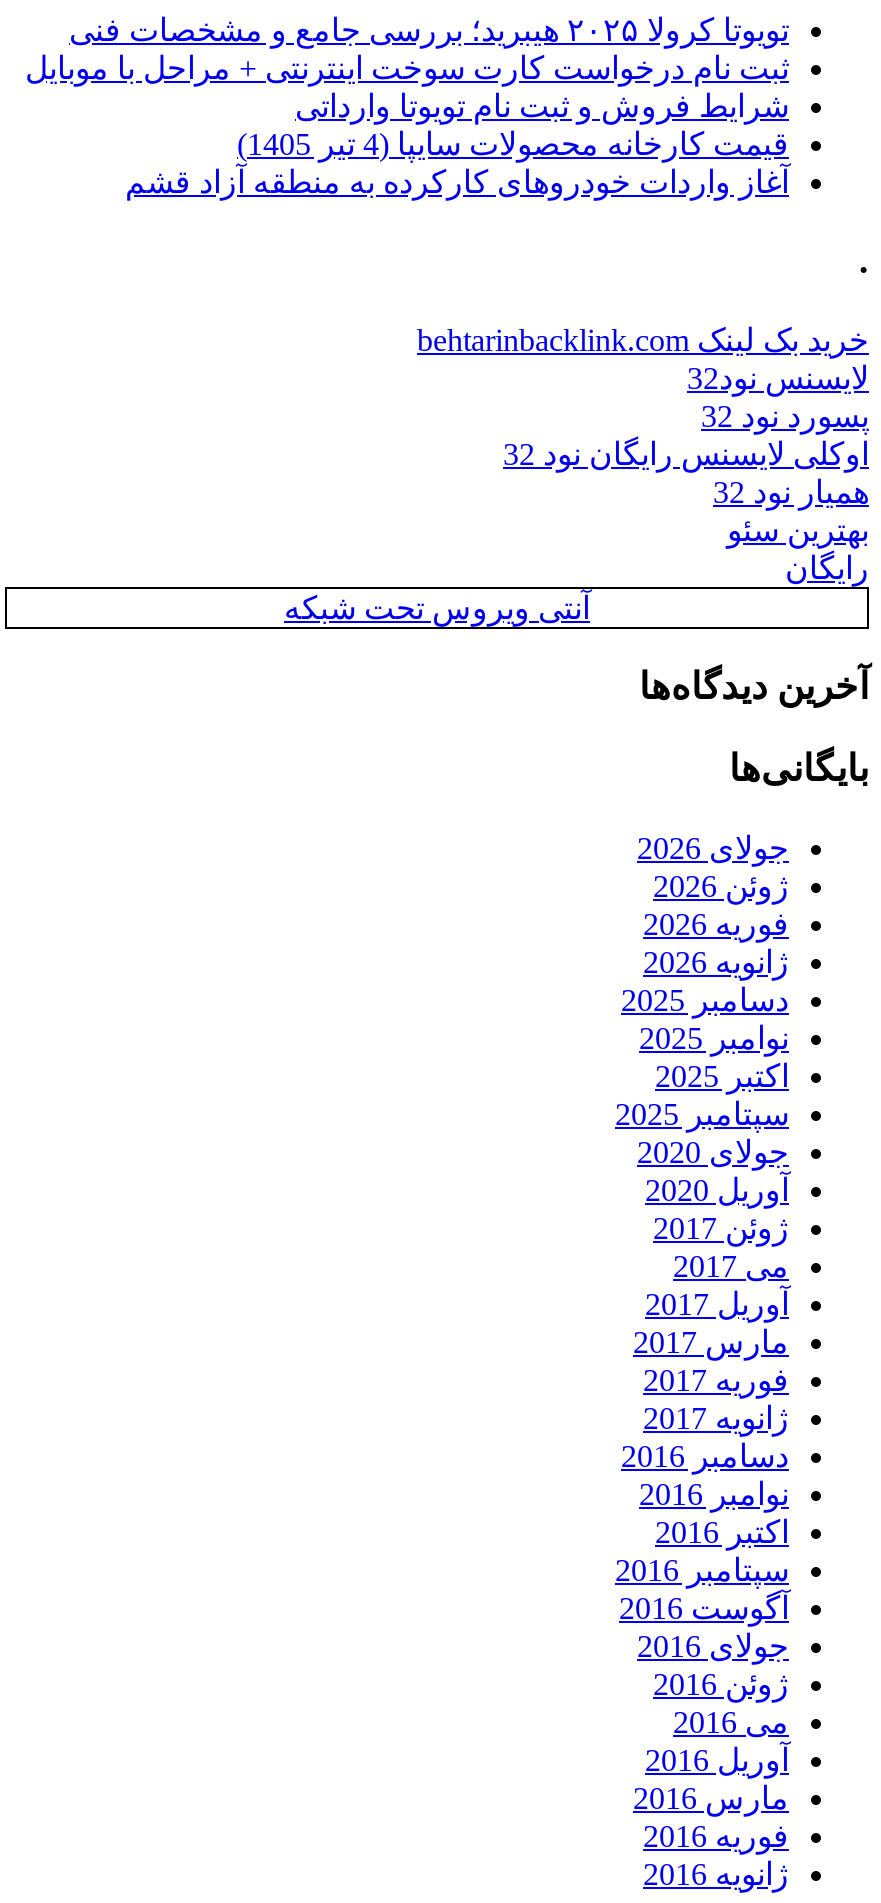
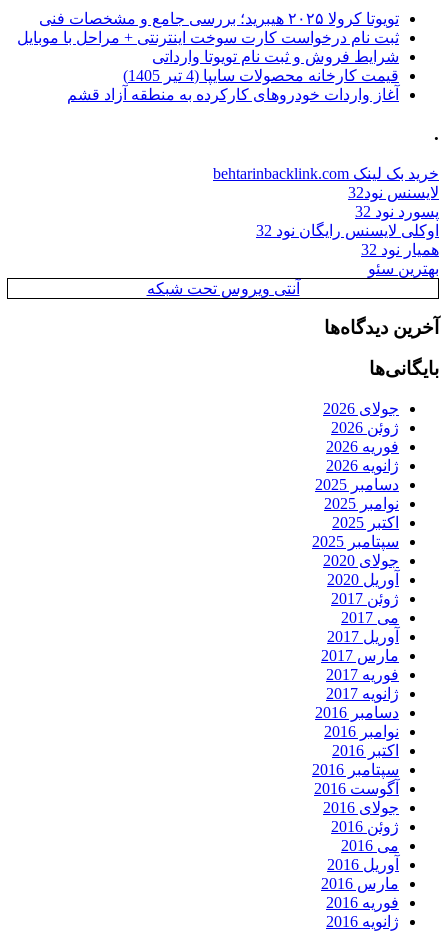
- رایگان
